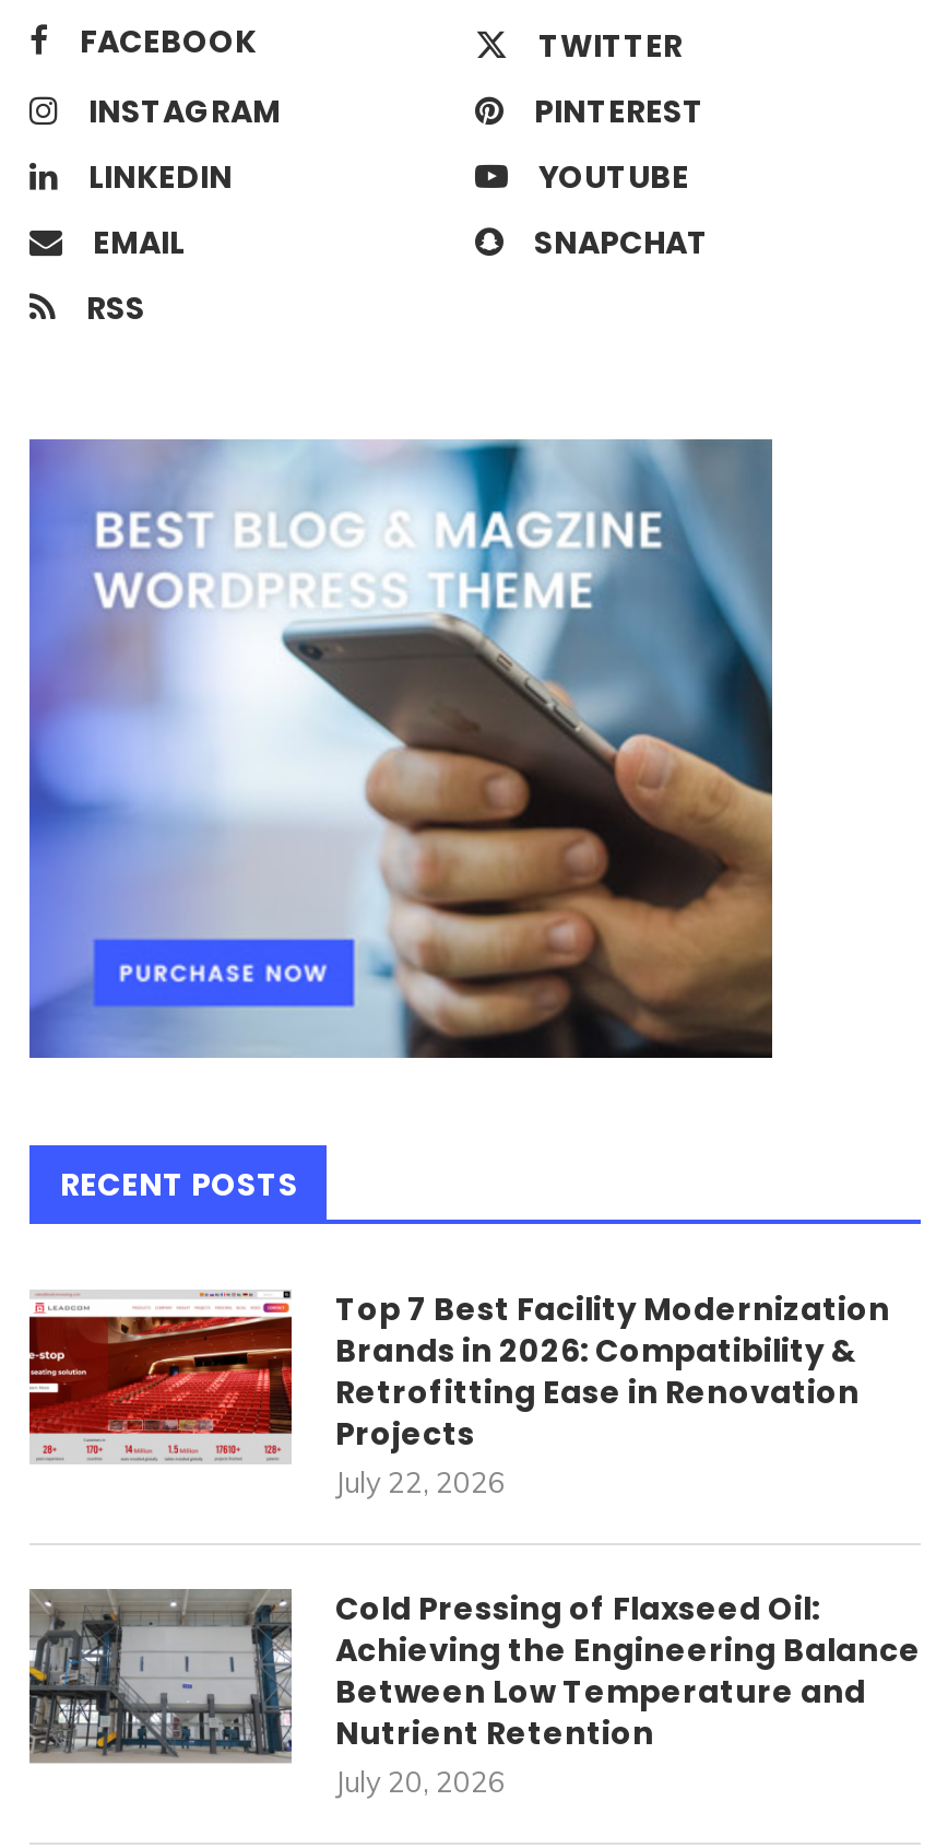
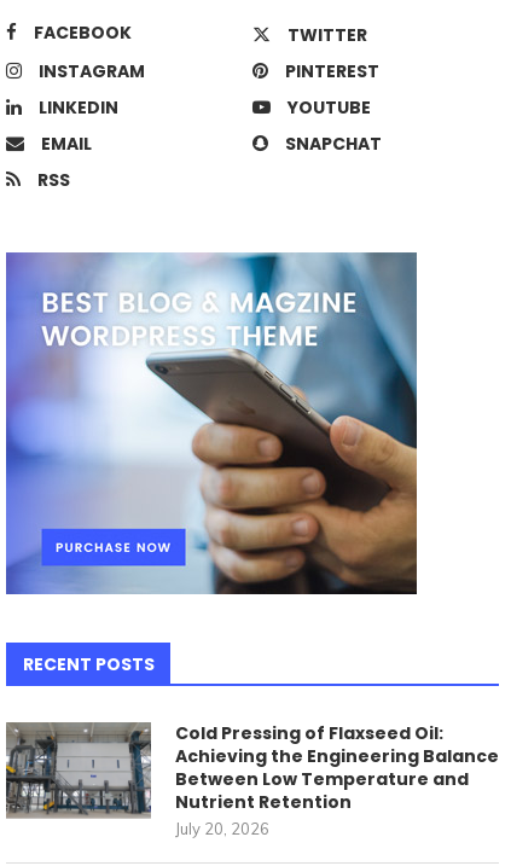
- [image]
- Top 7 Best Facility Modernization
- Brands in 2026: Compatibility &
- Retrofitting Ease in Renovation
- Projects
- July 22, 2026
